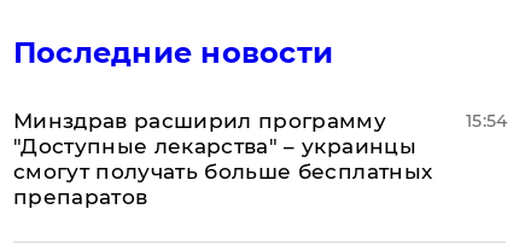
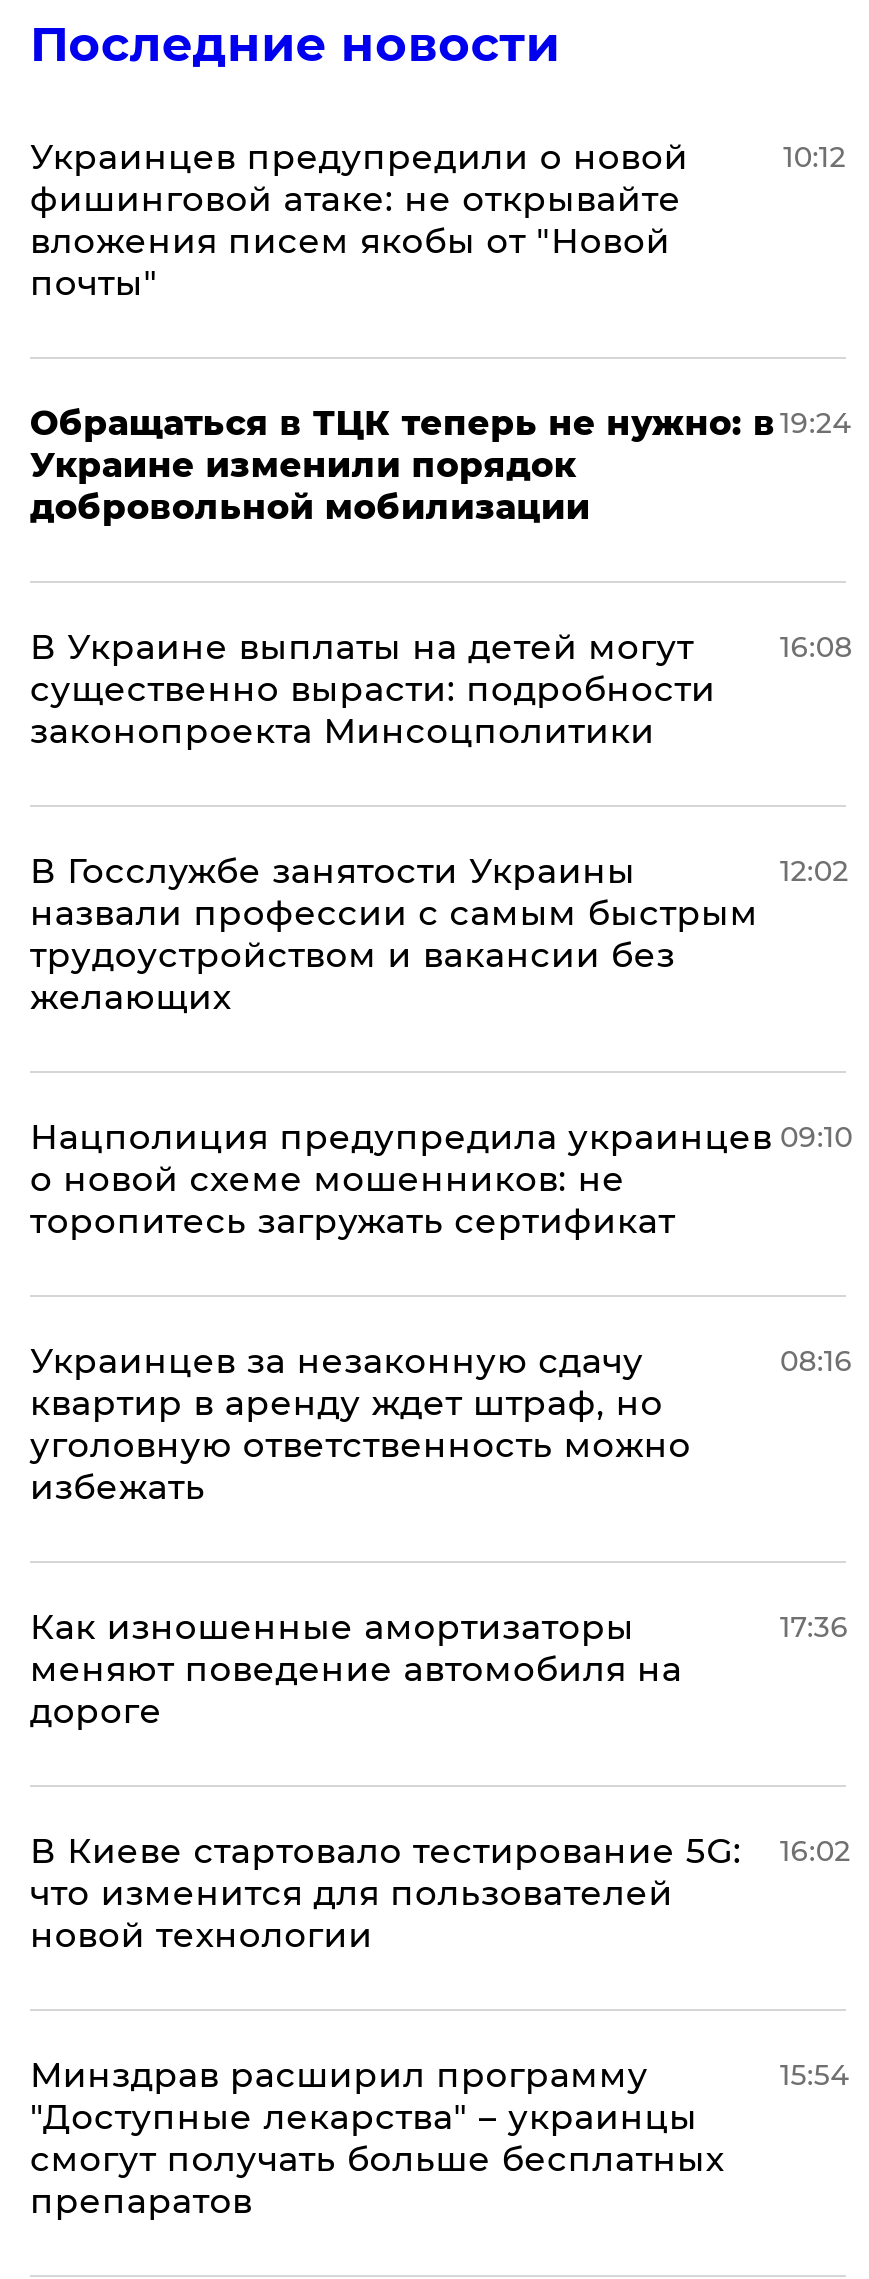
+ Украинцев предупредили о новой
+ фишинговой атаке: не открывайте
+ вложения писем якобы от "Новой
+ почты"

+ Обращаться в ТЦК теперь не нужно: в
+ Украине изменили порядок
+ добровольной мобилизации

+ В Украине выплаты на детей могут
+ существенно вырасти: подробности
+ законопроекта Минсоцполитики

+ В Госслужбе занятости Украины
+ назвали профессии с самым быстрым
+ трудоустройством и вакансии без
+ желающих

+ Нацполиция предупредила украинцев
+ о новой схеме мошенников: не
+ торопитесь загружать сертификат

+ Украинцев за незаконную сдачу
+ квартир в аренду ждет штраф, но
+ уголовную ответственность можно
+ избежать

+ Как изношенные амортизаторы
+ меняют поведение автомобиля на
+ дороге

+ В Киеве стартовало тестирование 5G:
+ что изменится для пользователей
+ новой технологии

+ 19:24

+ 16:08

+ 12:02

+ 09:10

+ 08:16

+ 17:36

+ 16:02

+ 10:12
